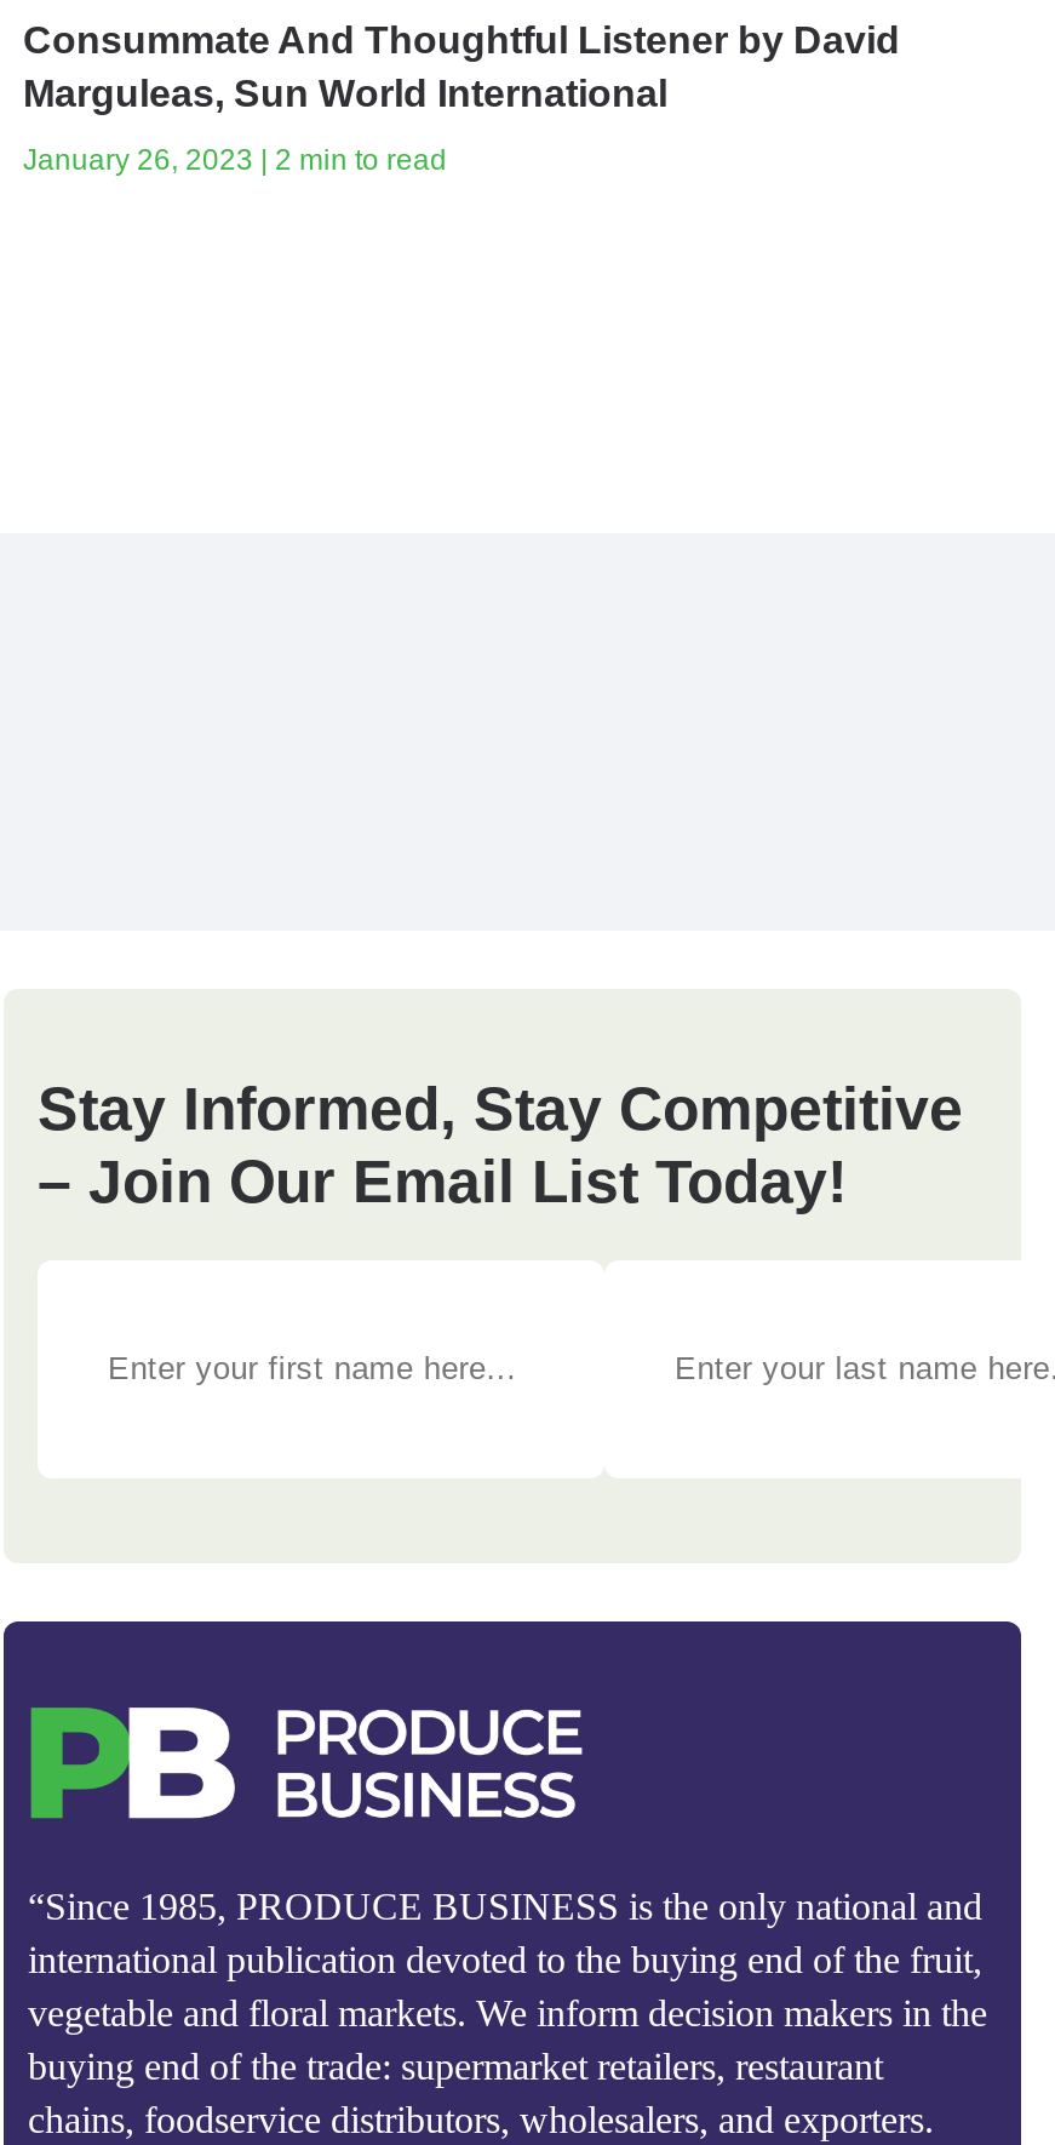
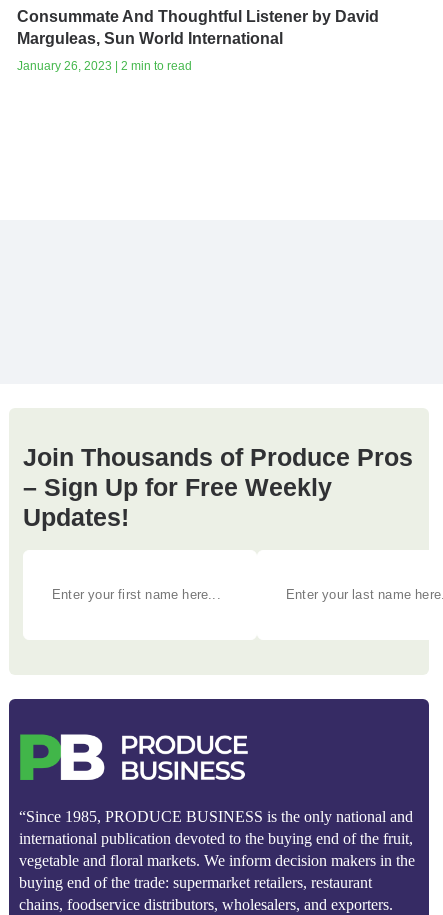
- Stay Informed, Stay Competitive
- – Join Our Email List Today!
+ Join Thousands of Produce Pros
+ – Sign Up for Free Weekly
+ Updates!
